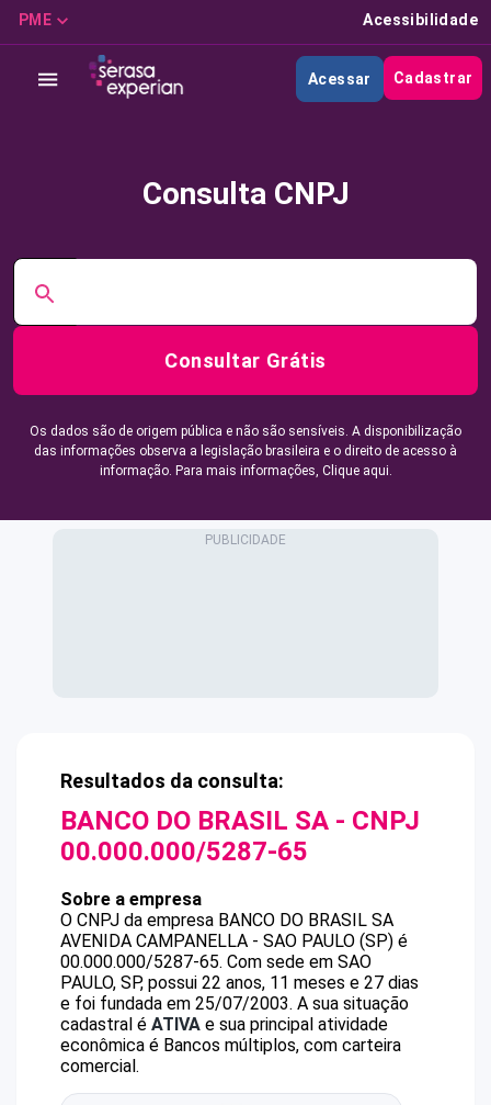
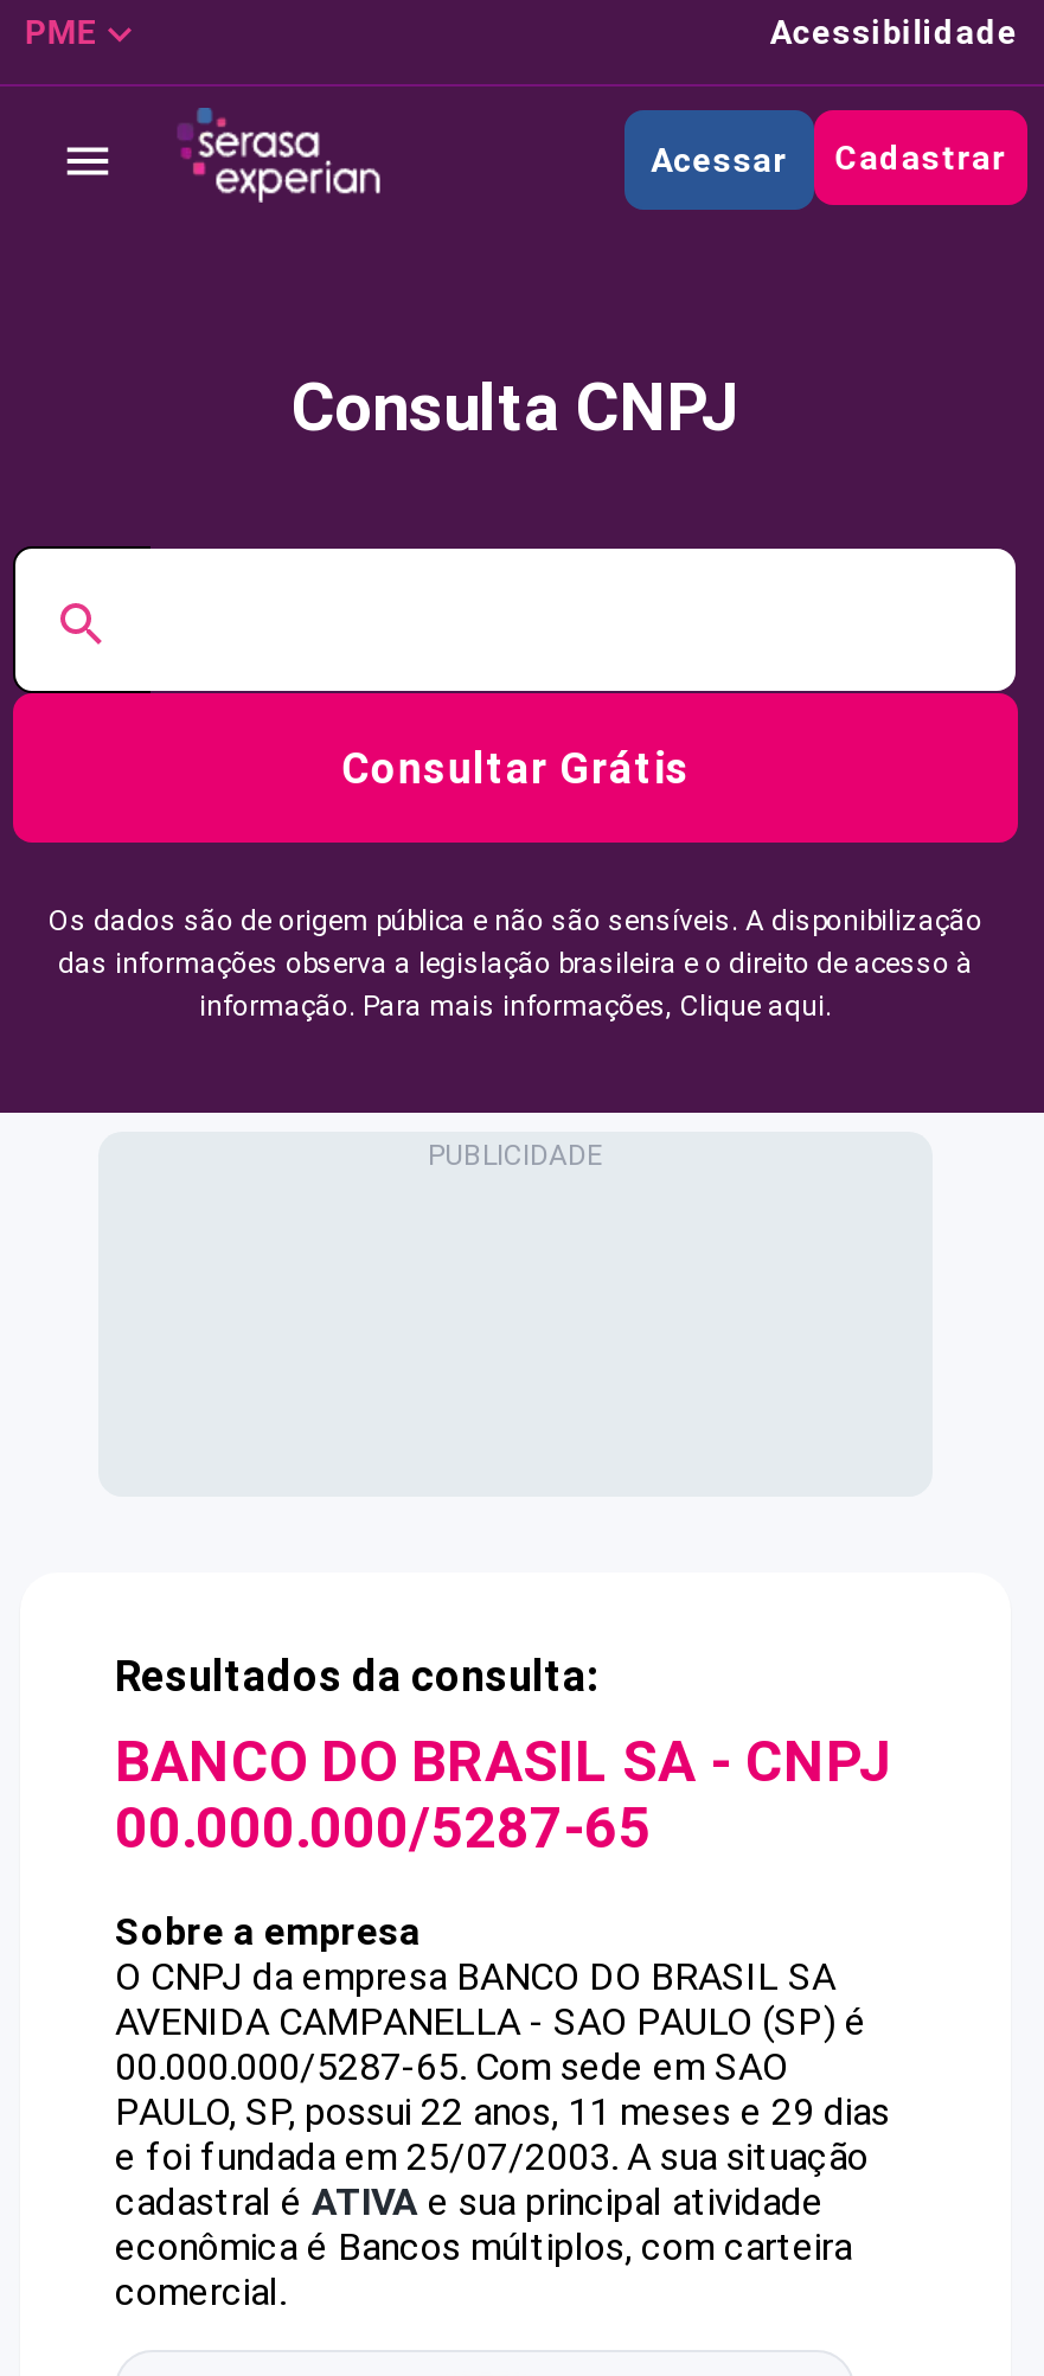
- PAULO, SP, possui 22 anos, 11 meses e 27 dias
+ PAULO, SP, possui 22 anos, 11 meses e 29 dias
